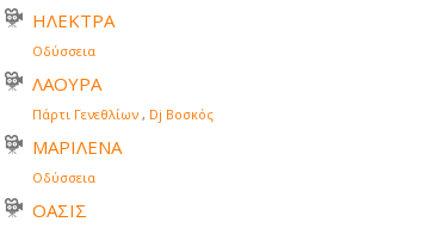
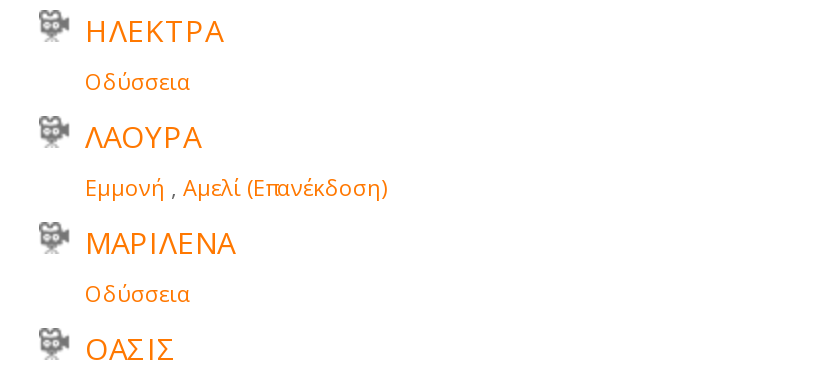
- Πάρτι Γενεθλίων, Dj Βοσκός
+ Εμμονή, Αμελί (Επανέκδοση)
